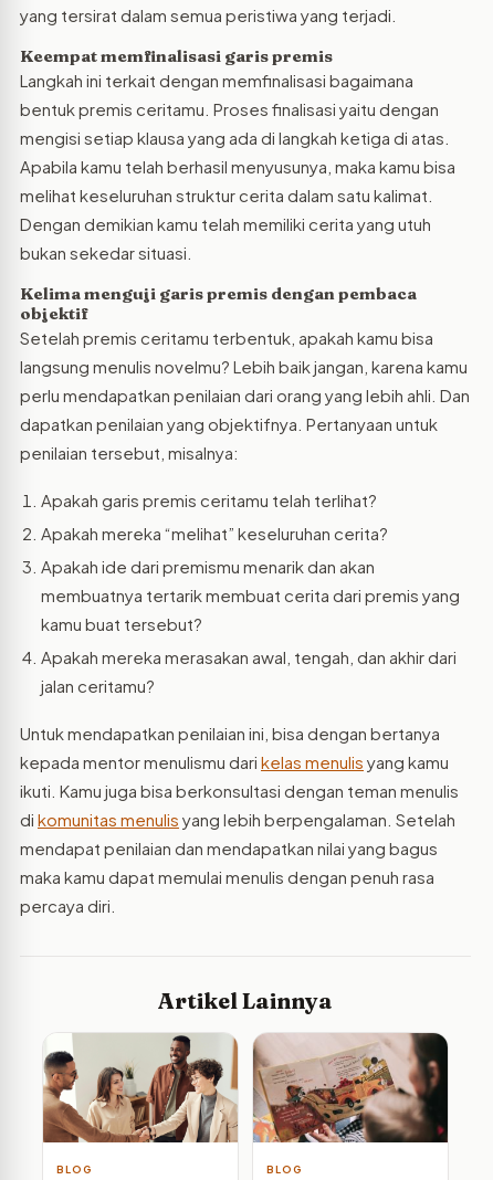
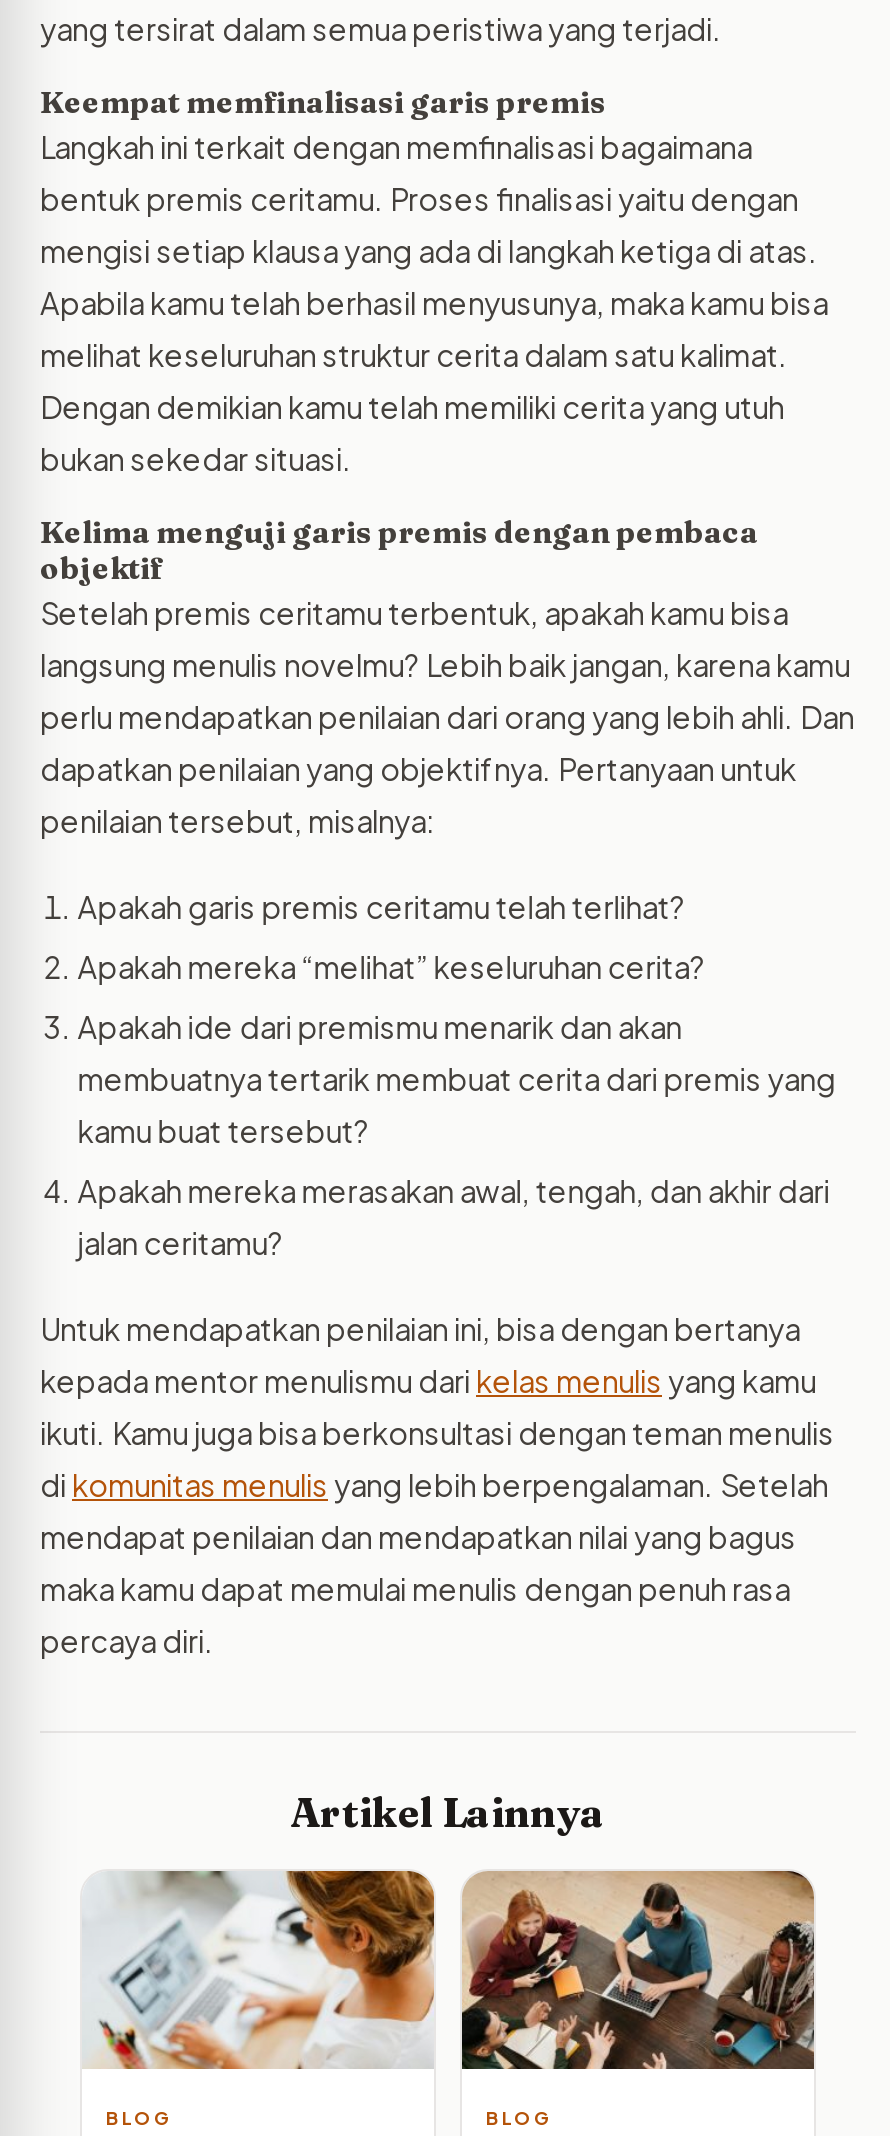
- [image]
+ [image]

- [image]
+ [image]
